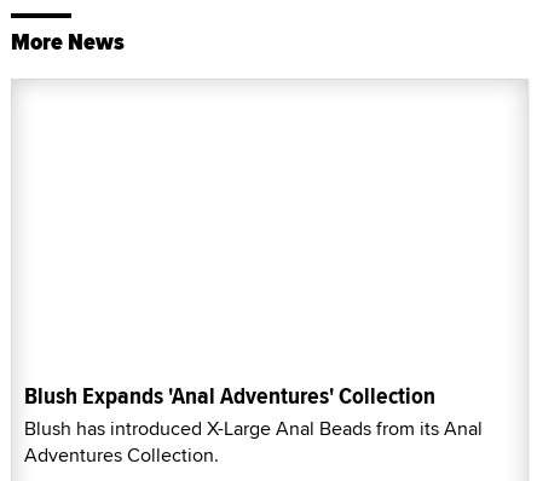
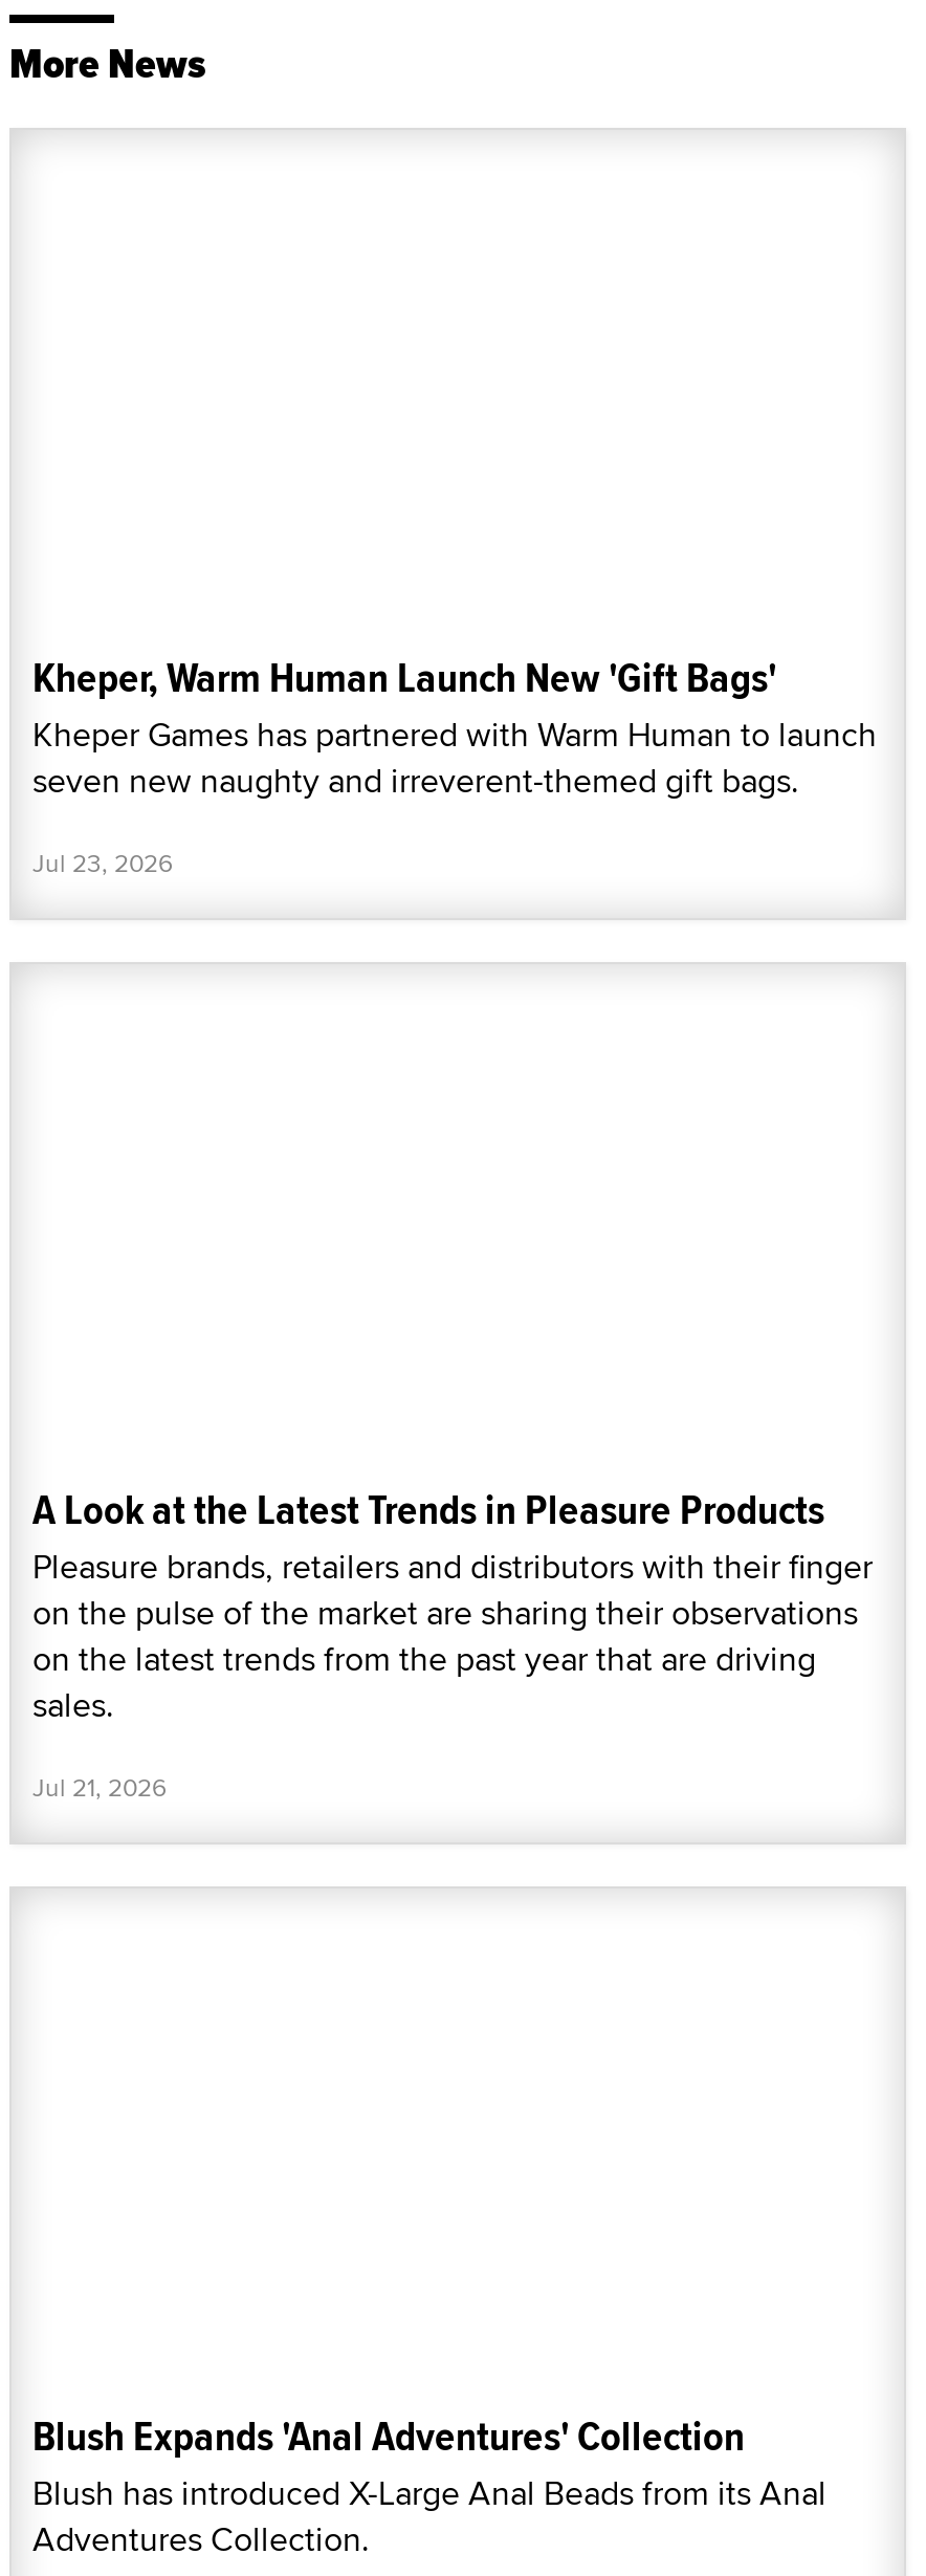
+ Kheper, Warm Human Launch New 'Gift Bags'
+ Kheper Games has partnered with Warm Human to launch
+ seven new naughty and irreverent-themed gift bags.
+ Jul 23, 2026

+ A Look at the Latest Trends in Pleasure Products
+ Pleasure brands, retailers and distributors with their finger
+ on the pulse of the market are sharing their observations
+ on the latest trends from the past year that are driving
+ sales.
+ Jul 21, 2026
